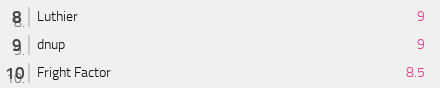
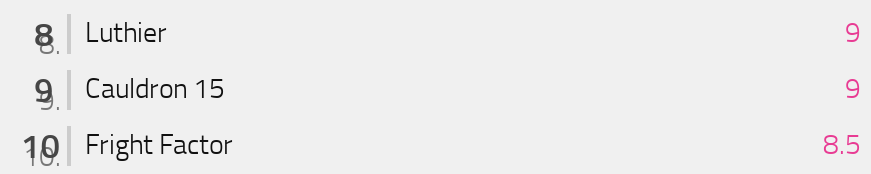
- dnup
+ Cauldron 15
